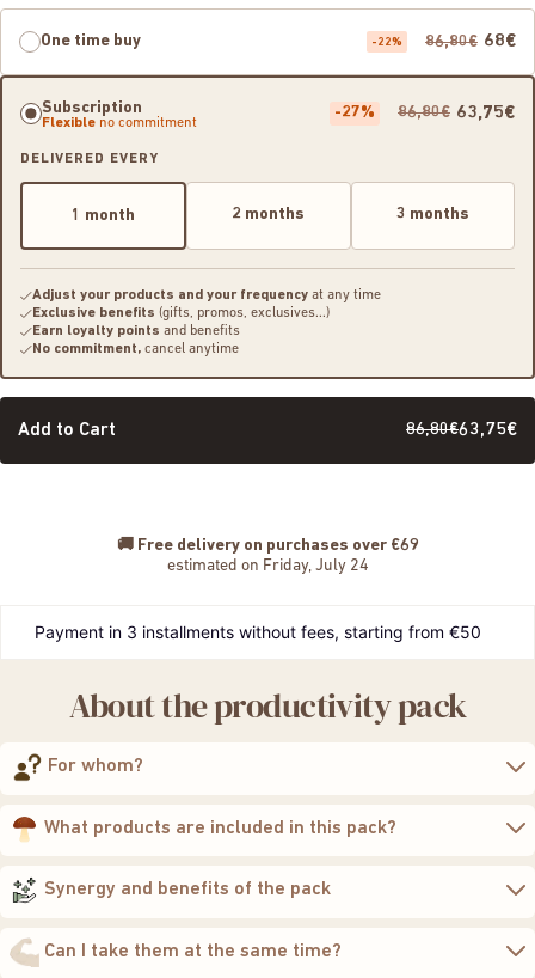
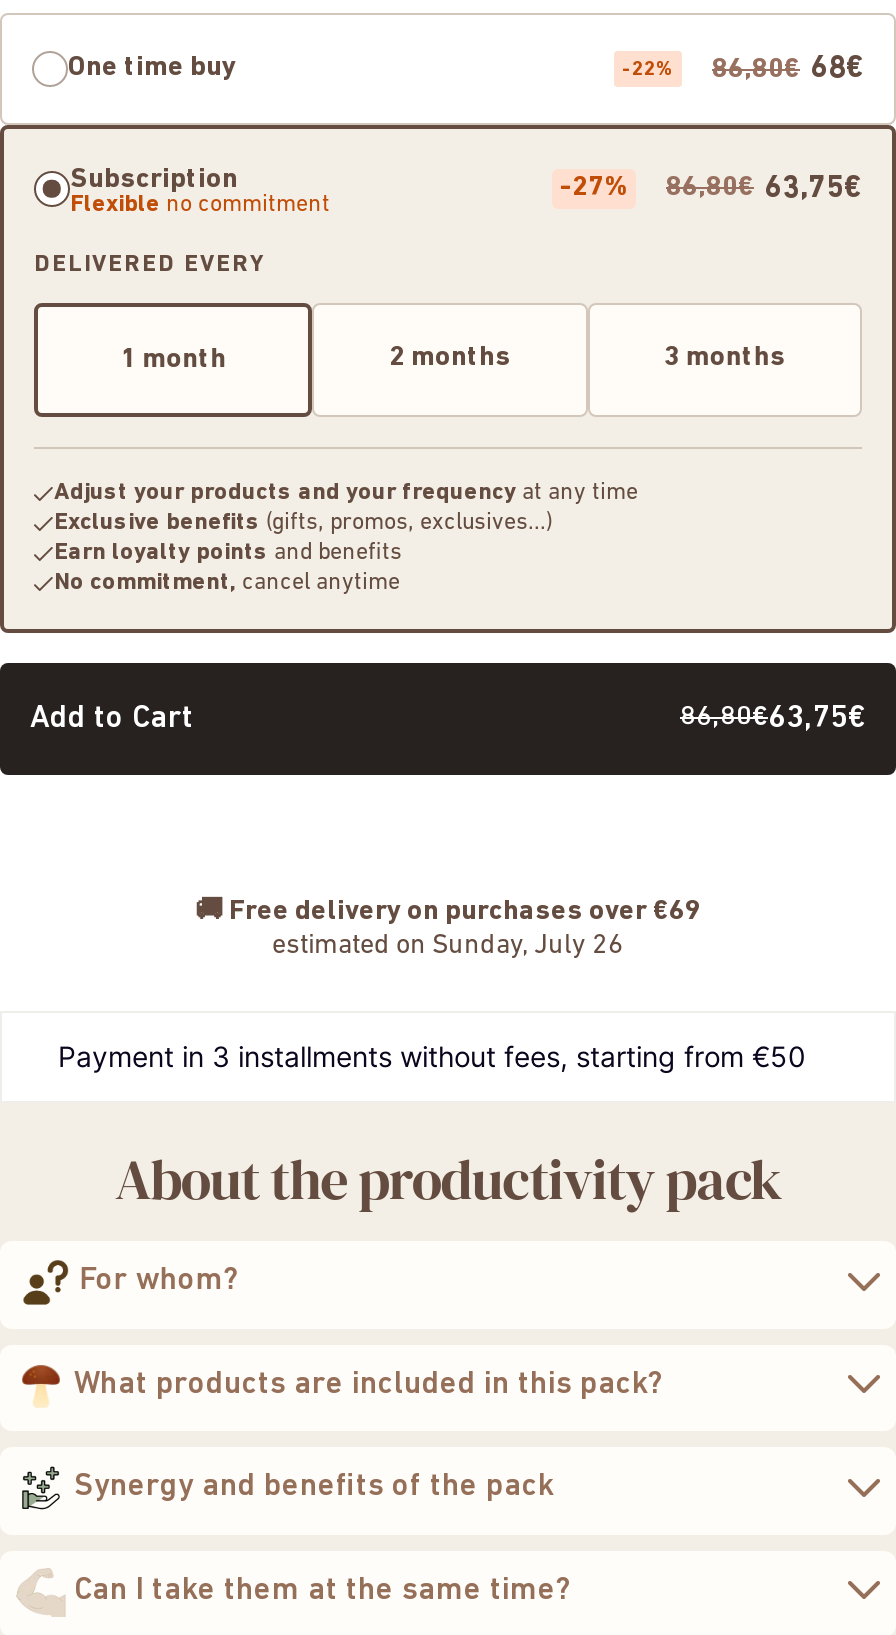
- estimated on Friday, July 24
+ estimated on Sunday, July 26
